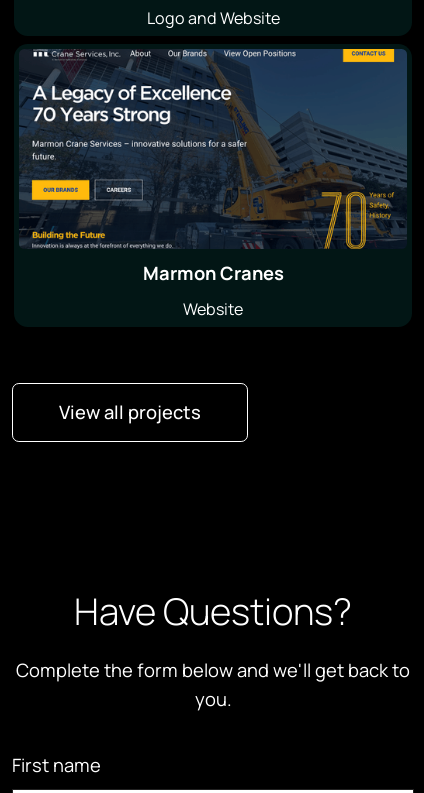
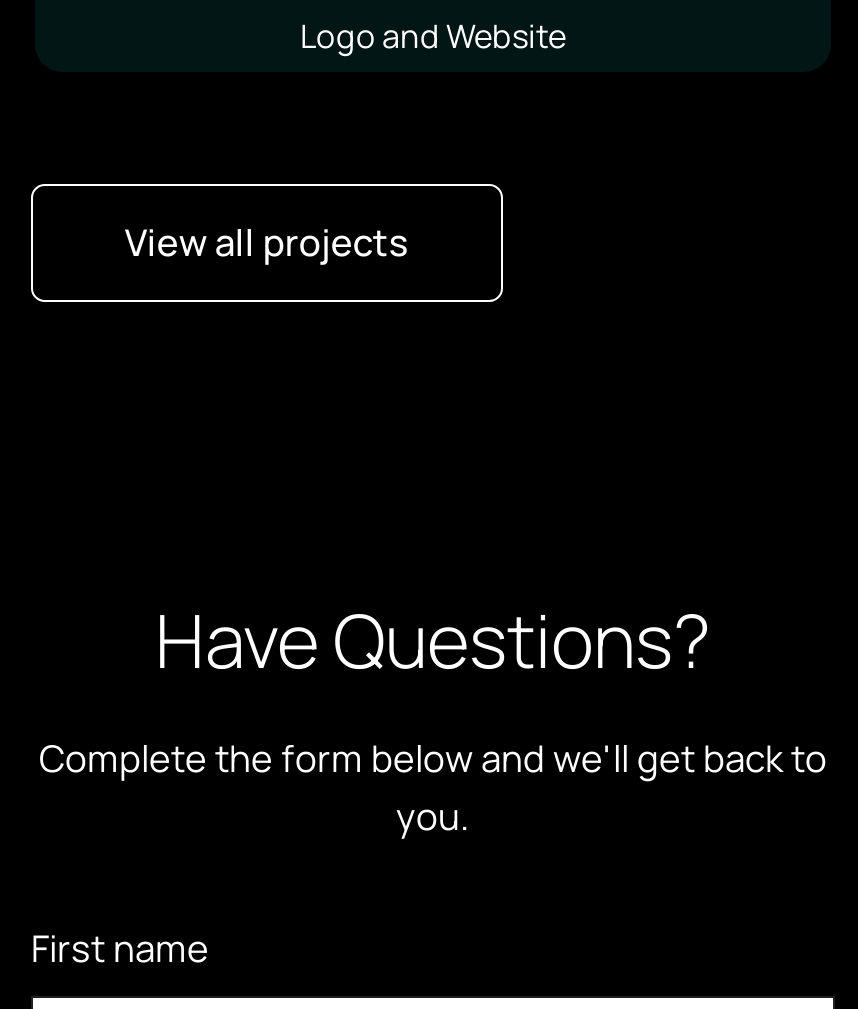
- [image]
- Marmon Cranes
- Website
